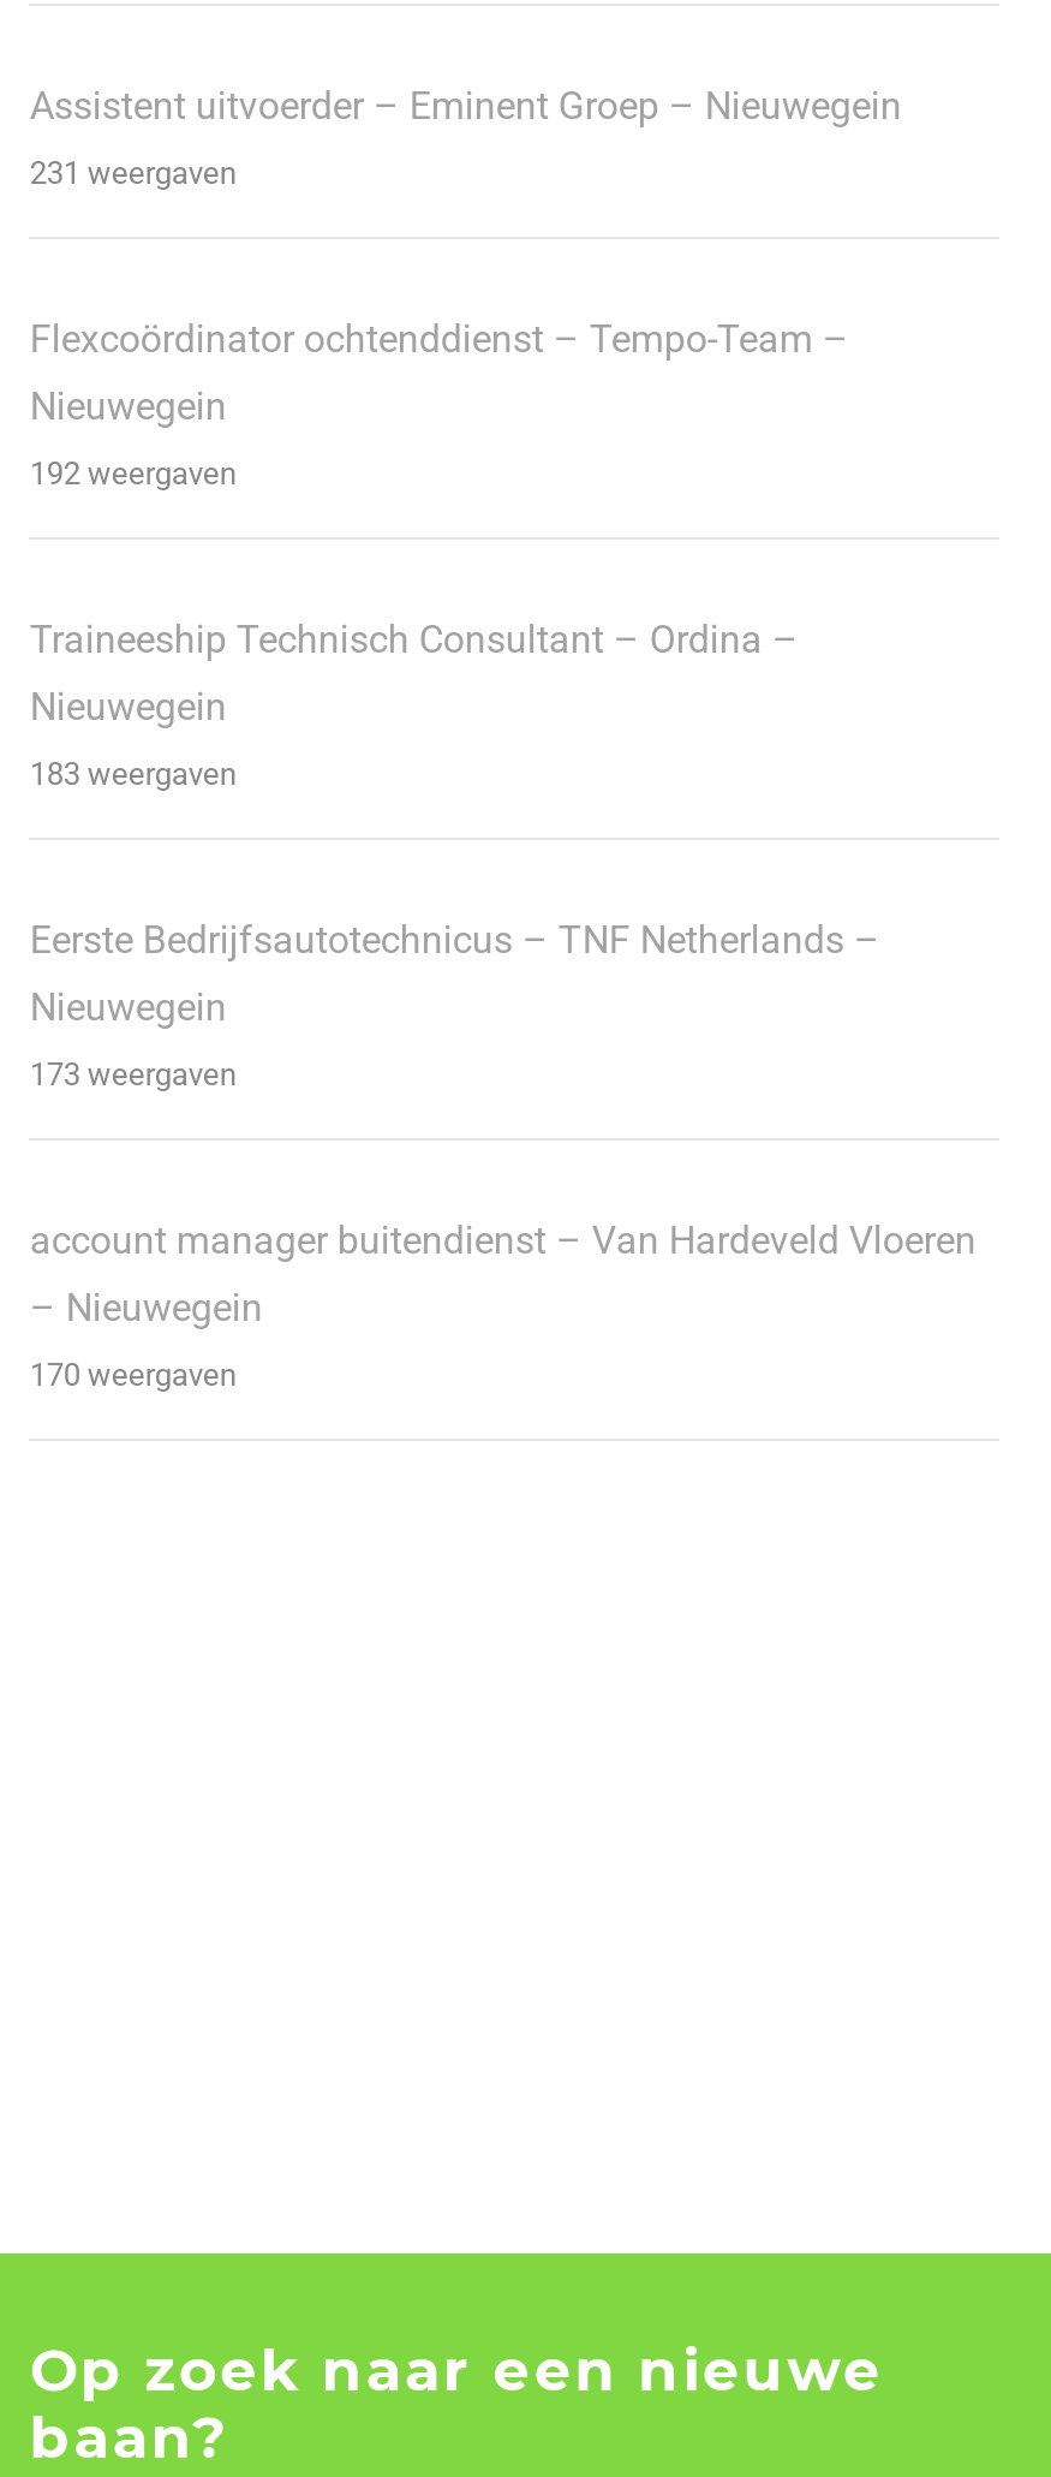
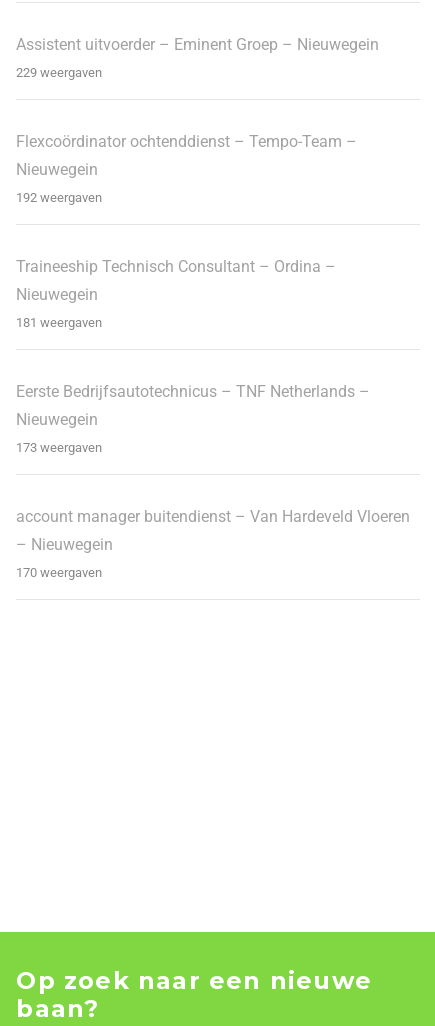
- 231 weergaven
+ 229 weergaven

- 183 weergaven
+ 181 weergaven
